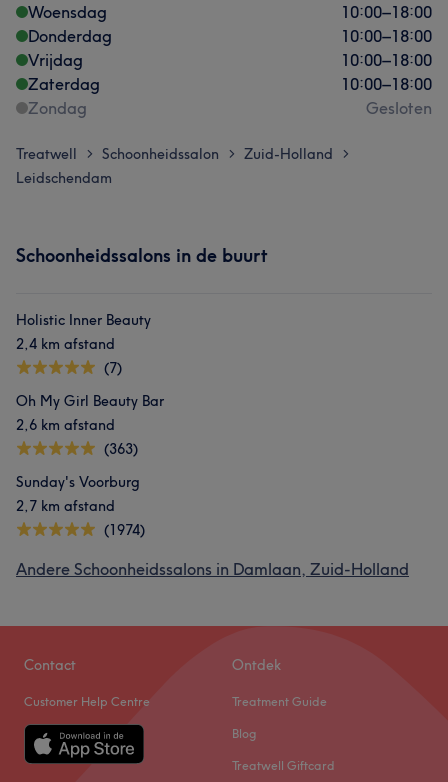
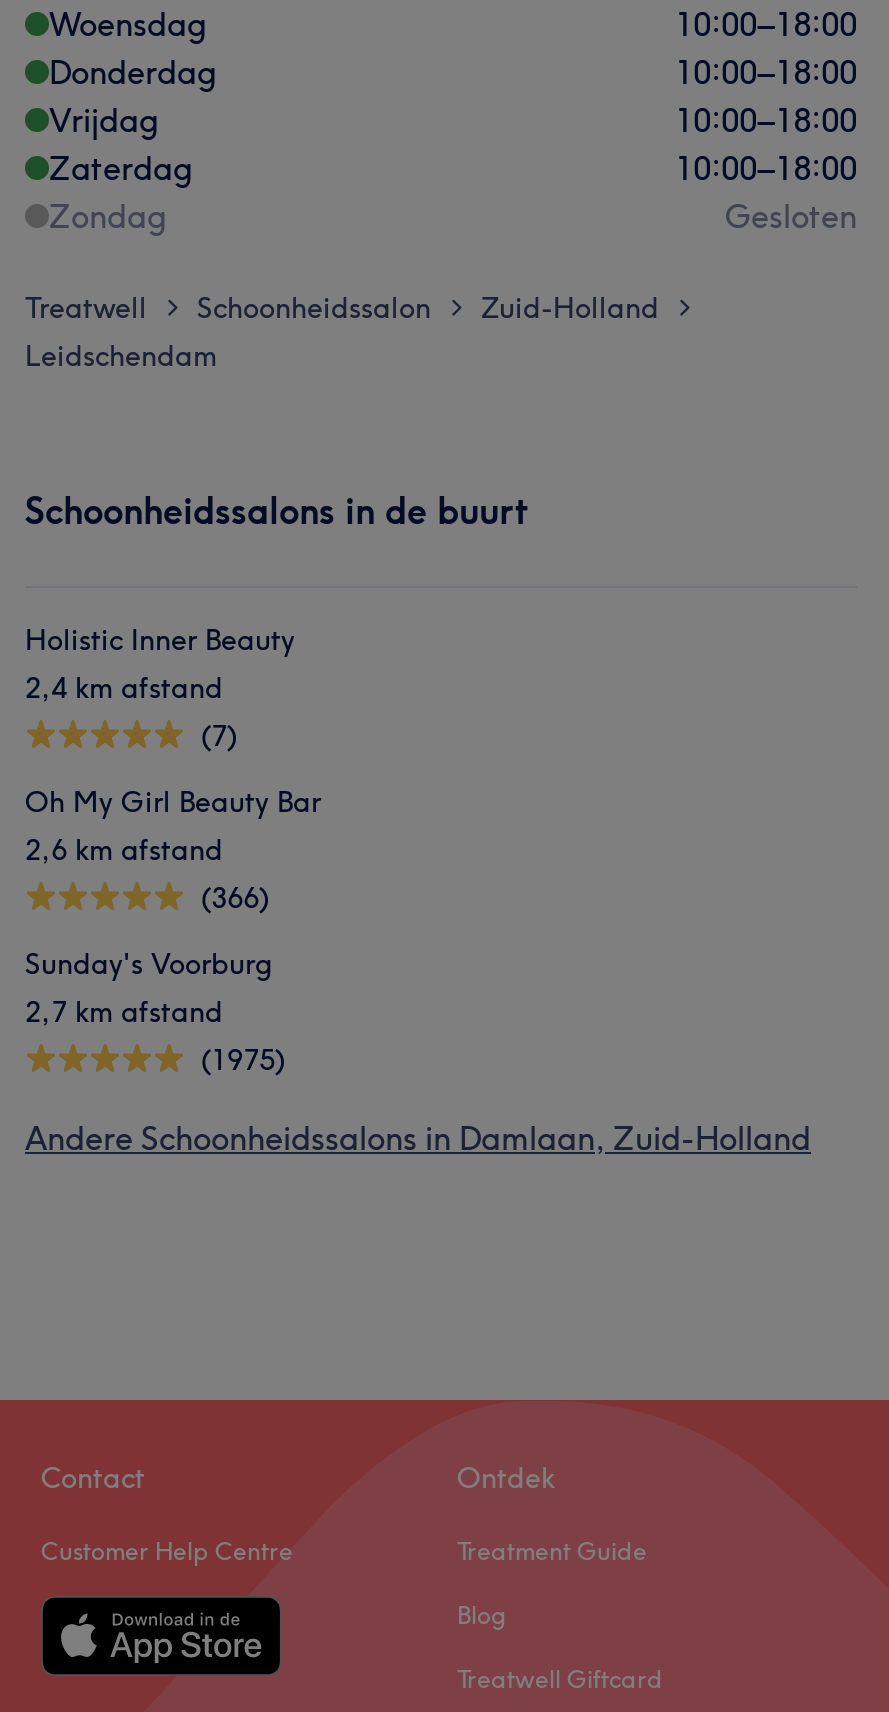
- (363)
+ (366)

- (1974)
+ (1975)
